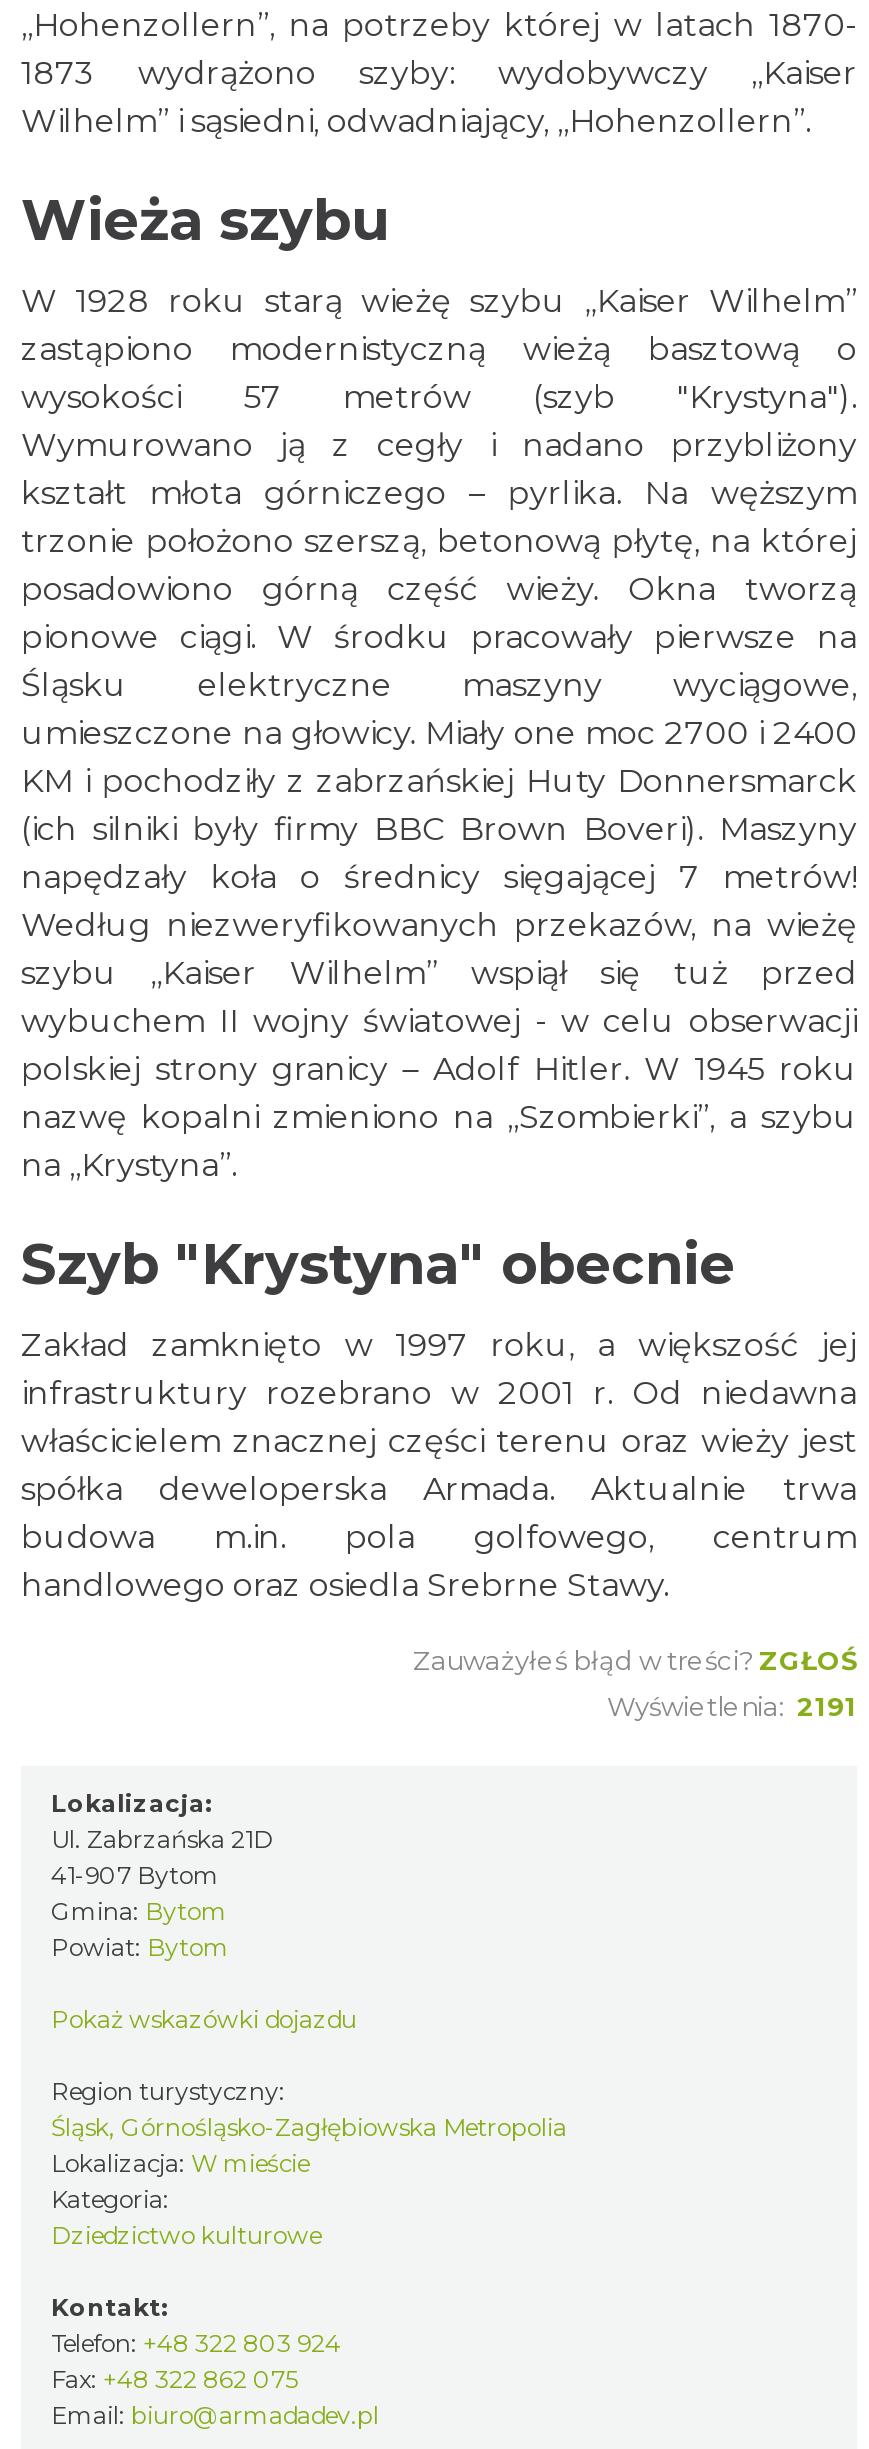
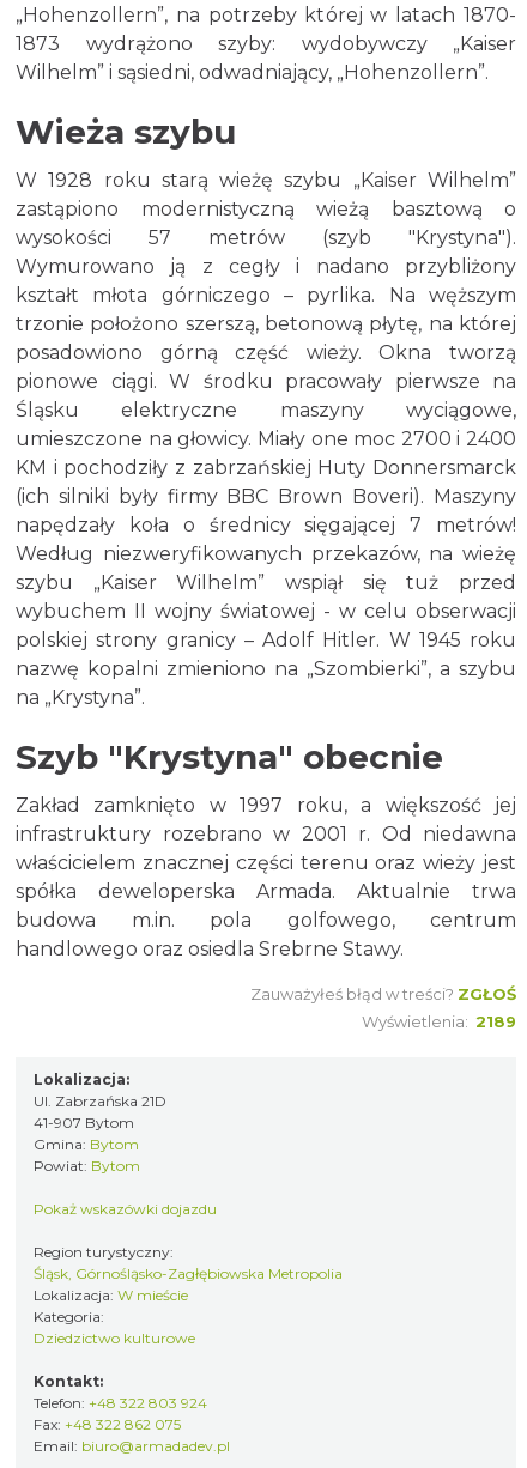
- Wyświetlenia: 2191
+ Wyświetlenia: 2189
